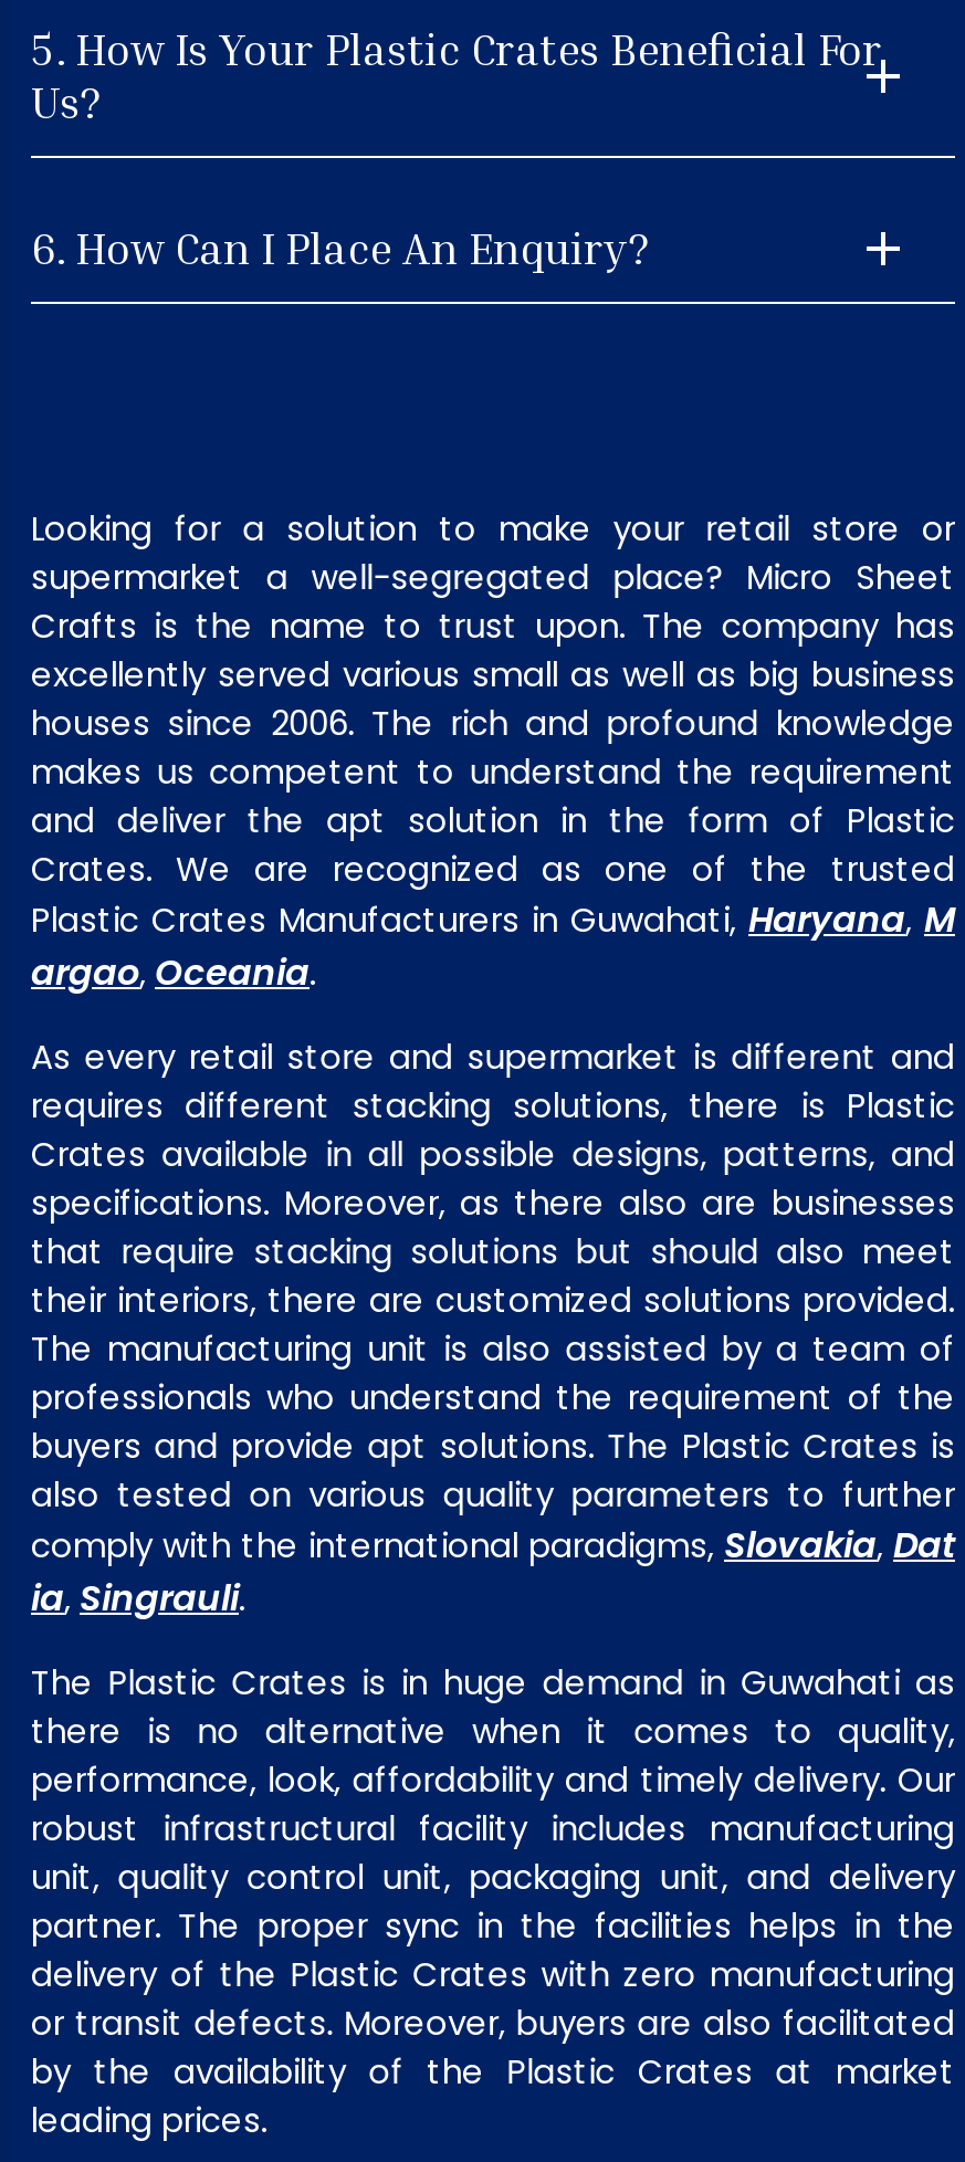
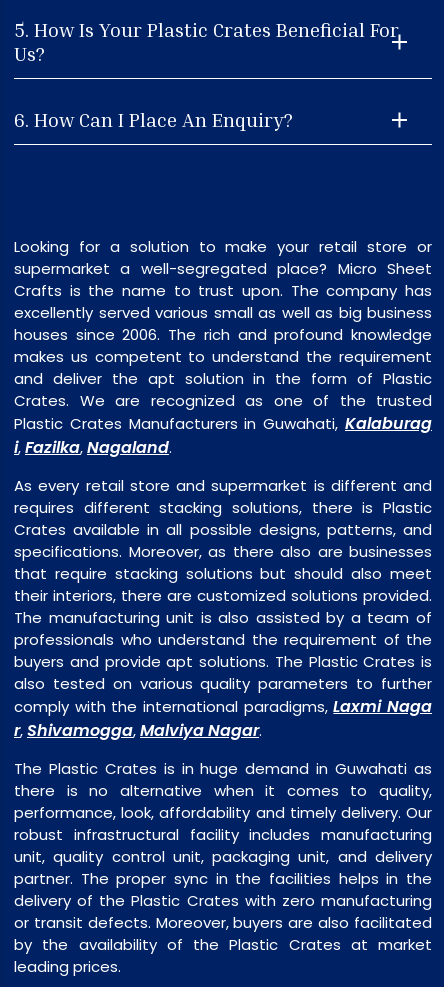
- Plastic Crates Manufacturers in Guwahati, Haryana, M
- argao, Oceania.
+ Plastic Crates Manufacturers in Guwahati, Kalaburag
+ i, Fazilka, Nagaland.

- comply with the international paradigms, Slovakia, Dat
- ia, Singrauli.
+ comply with the international paradigms, Laxmi Naga
+ r, Shivamogga, Malviya Nagar.
